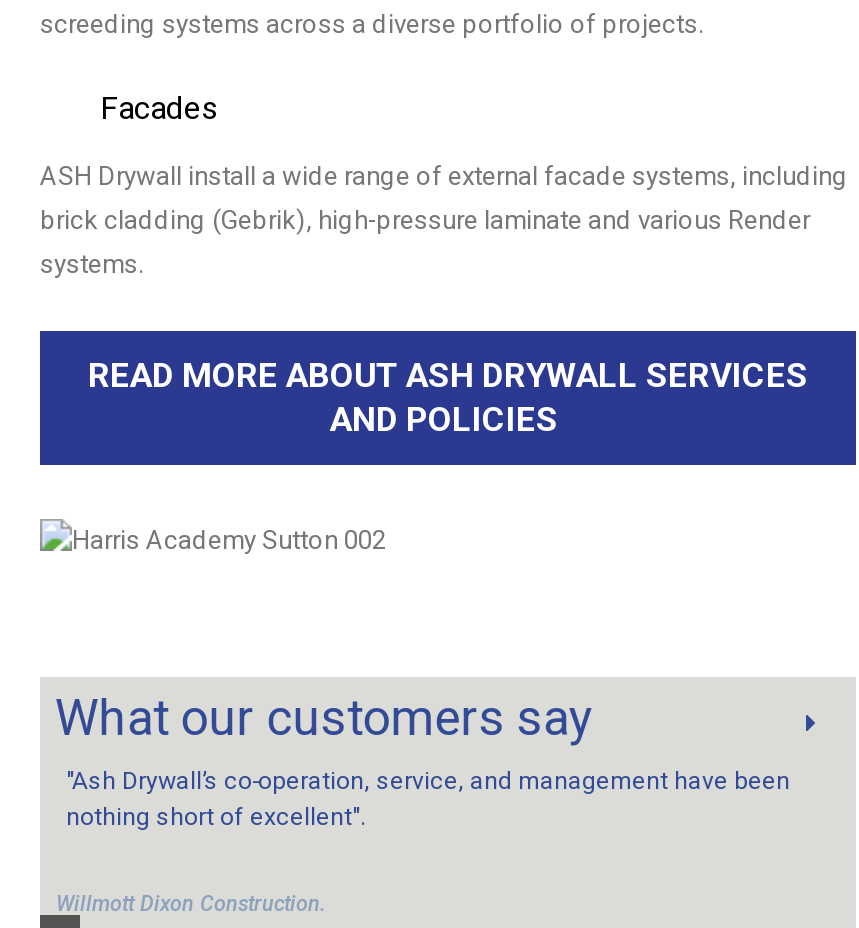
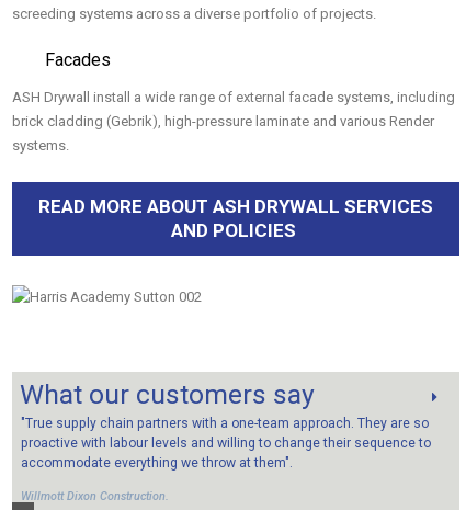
- "Ash Drywall’s co-operation, service, and management have been
- nothing short of excellent".
+ "True supply chain partners with a one-team approach. They are so
+ proactive with labour levels and willing to change their sequence to
+ accommodate everything we throw at them".
